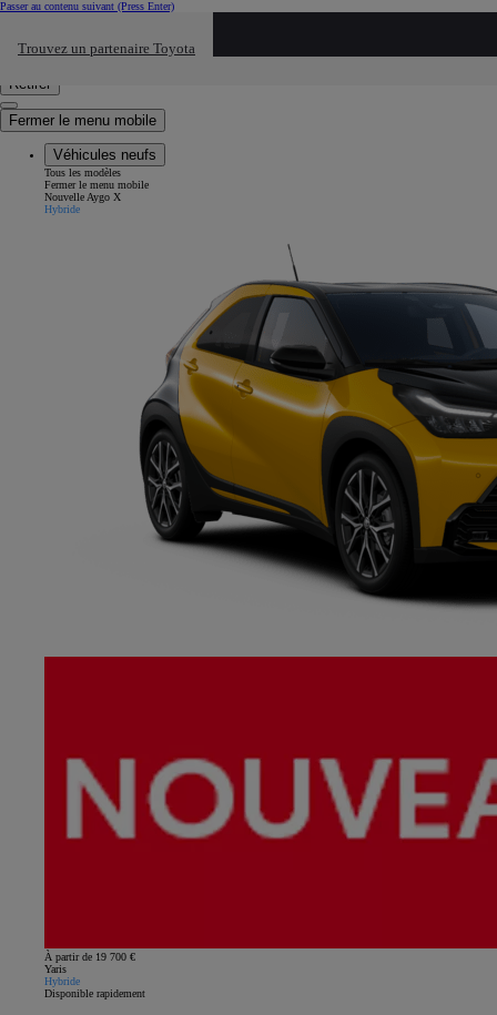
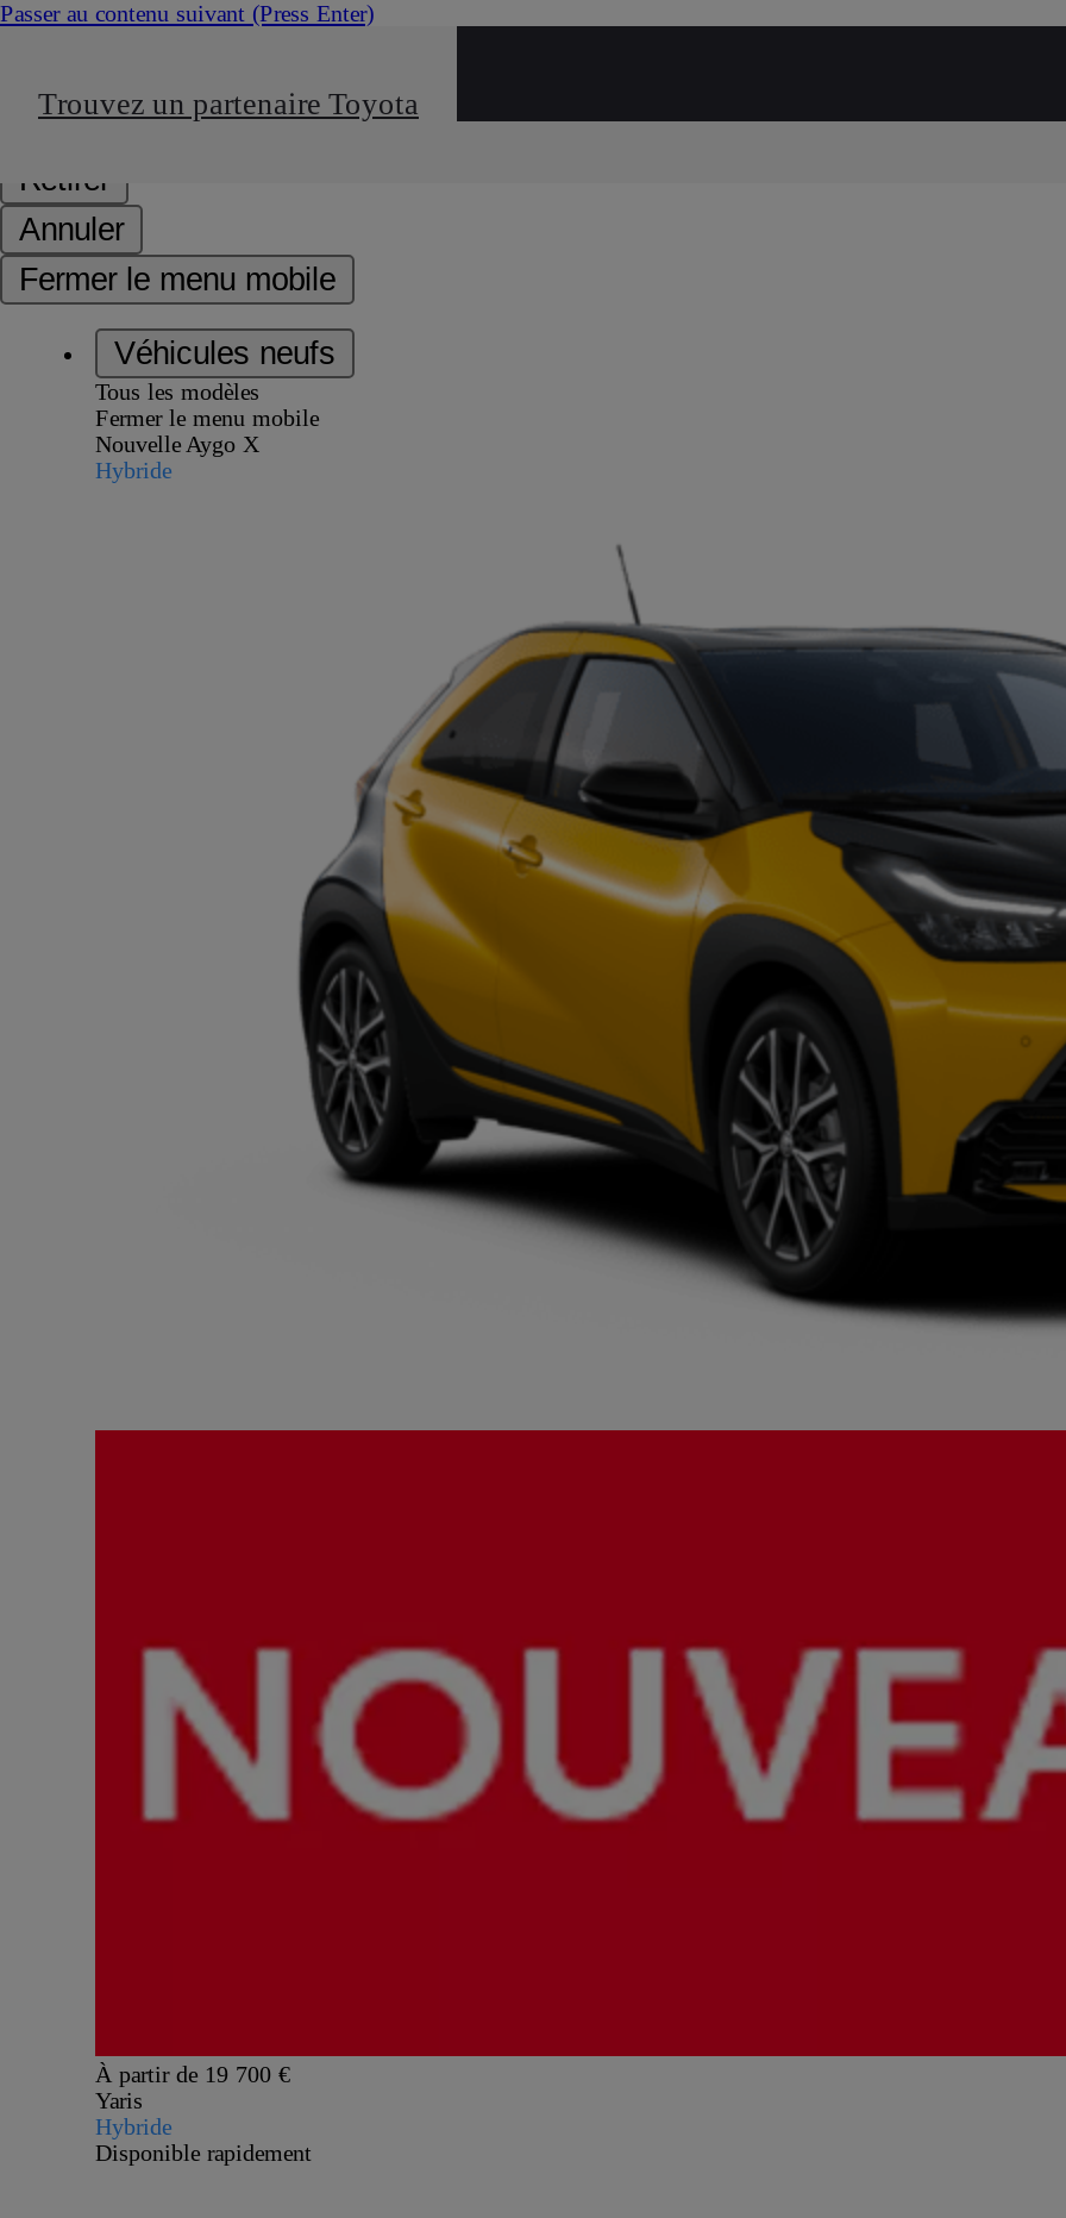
+ Annuler
